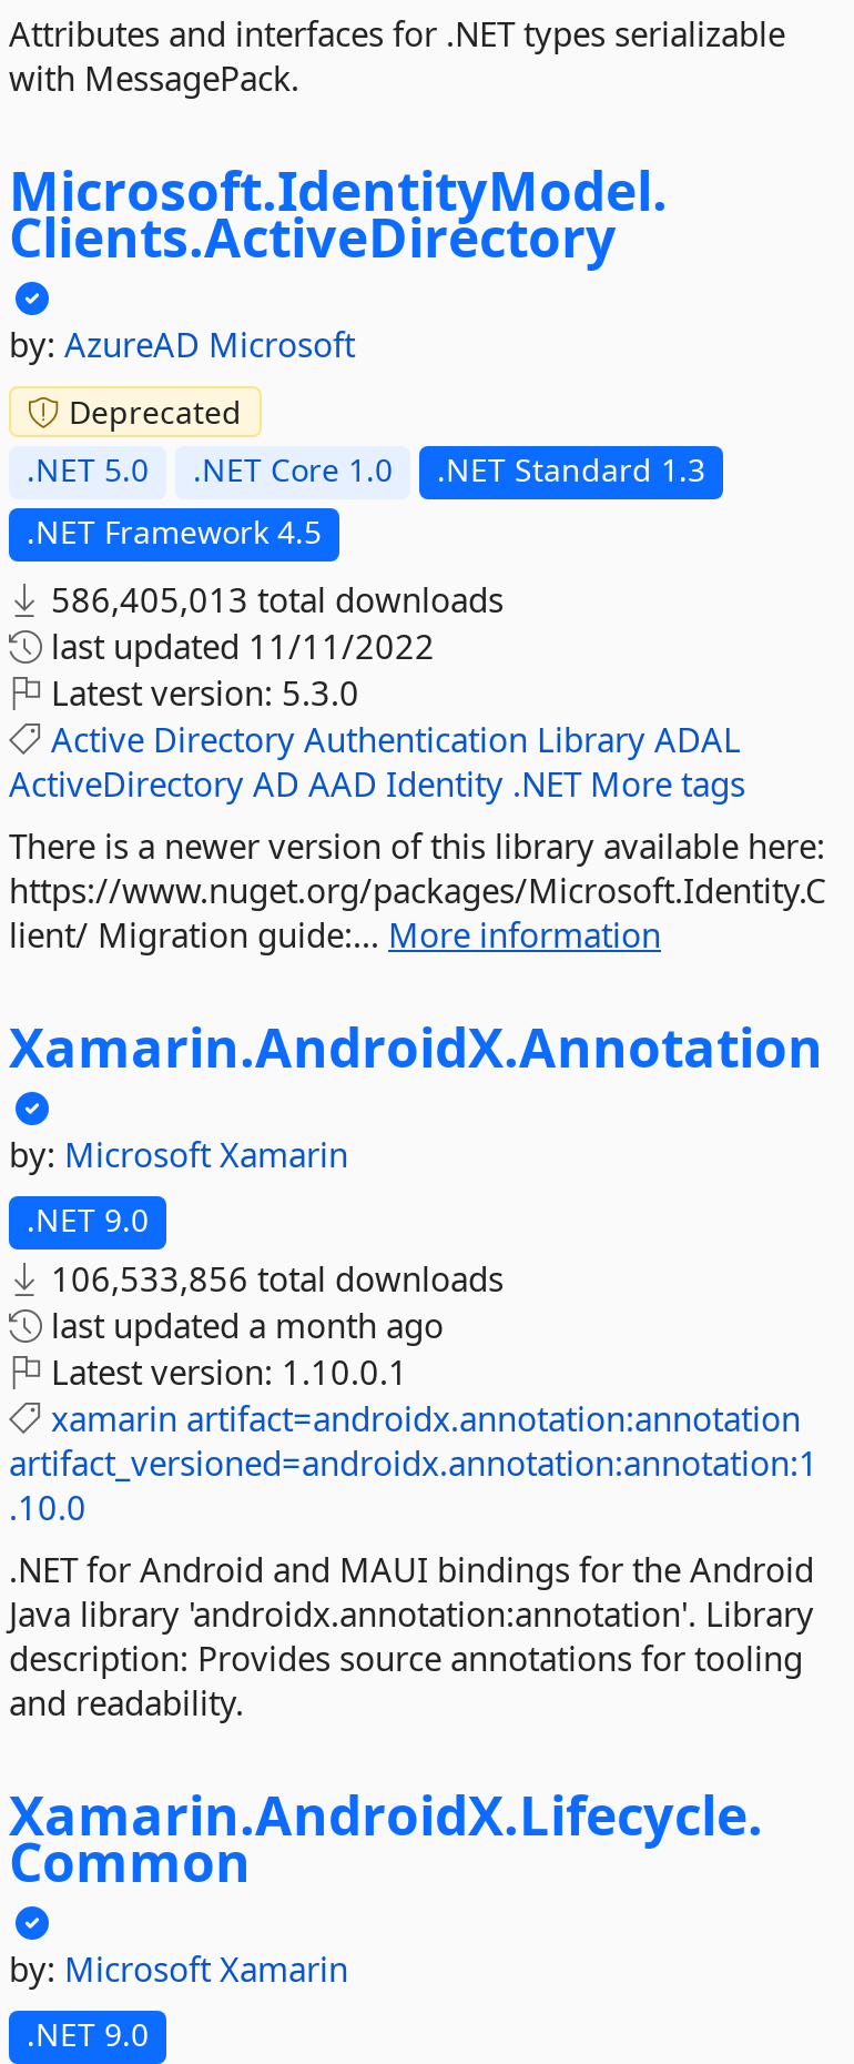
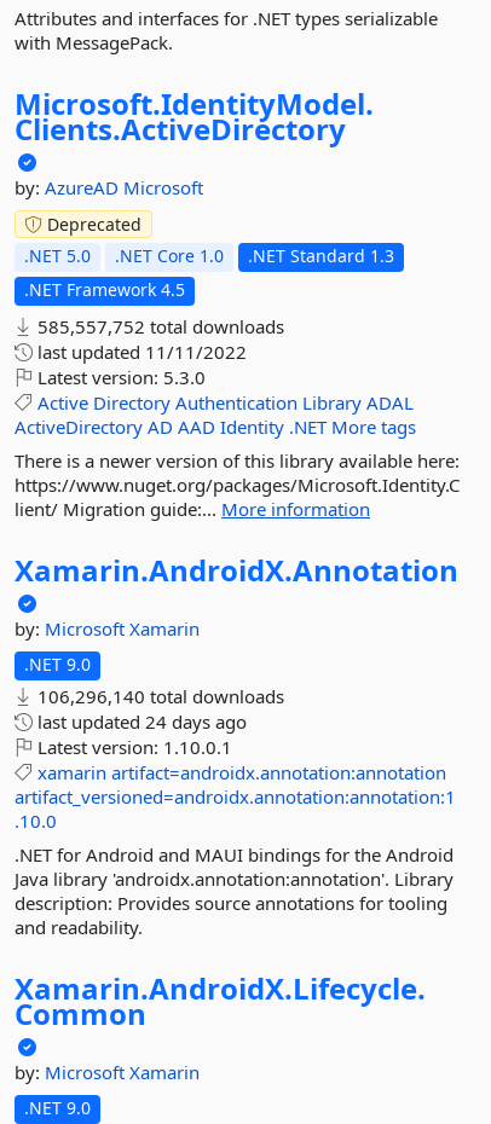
- 586,405,013 total downloads
+ 585,557,752 total downloads

- 106,533,856 total downloads
+ 106,296,140 total downloads

- last updated a month ago
+ last updated 24 days ago
